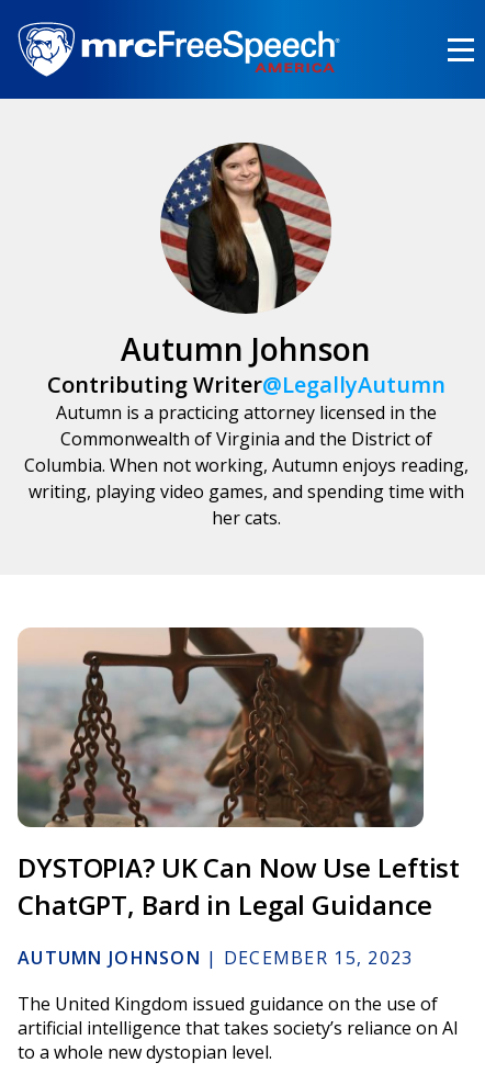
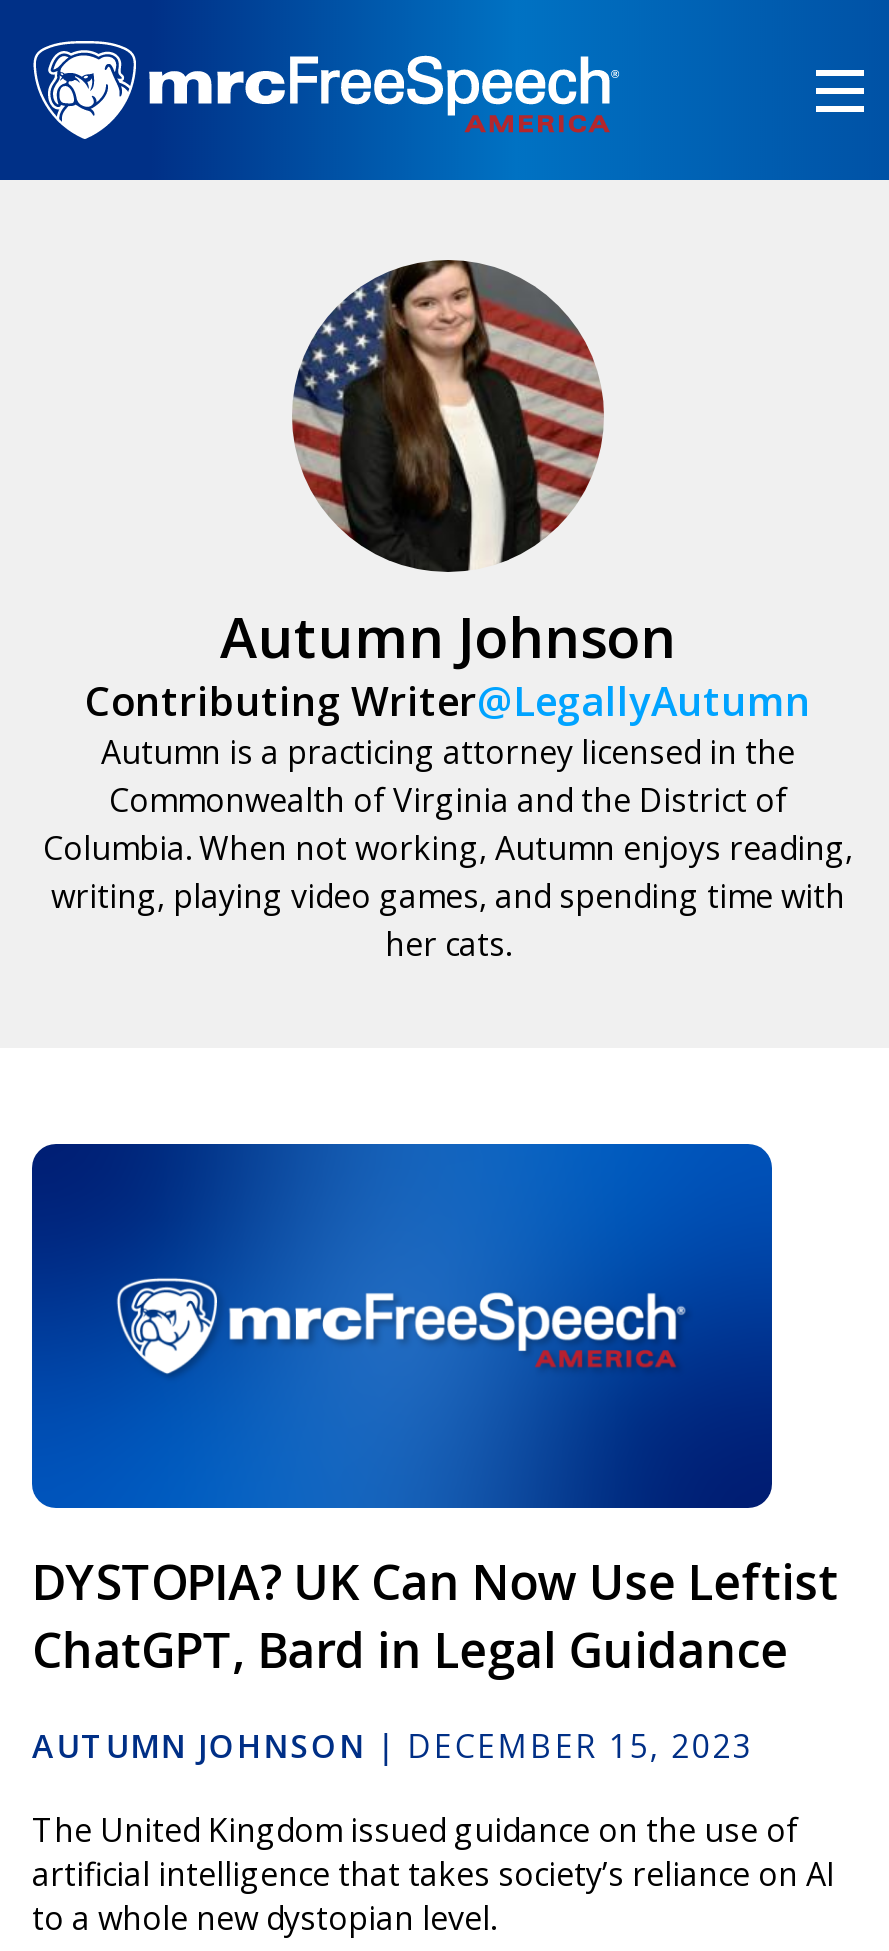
- [image]
+ [image]
